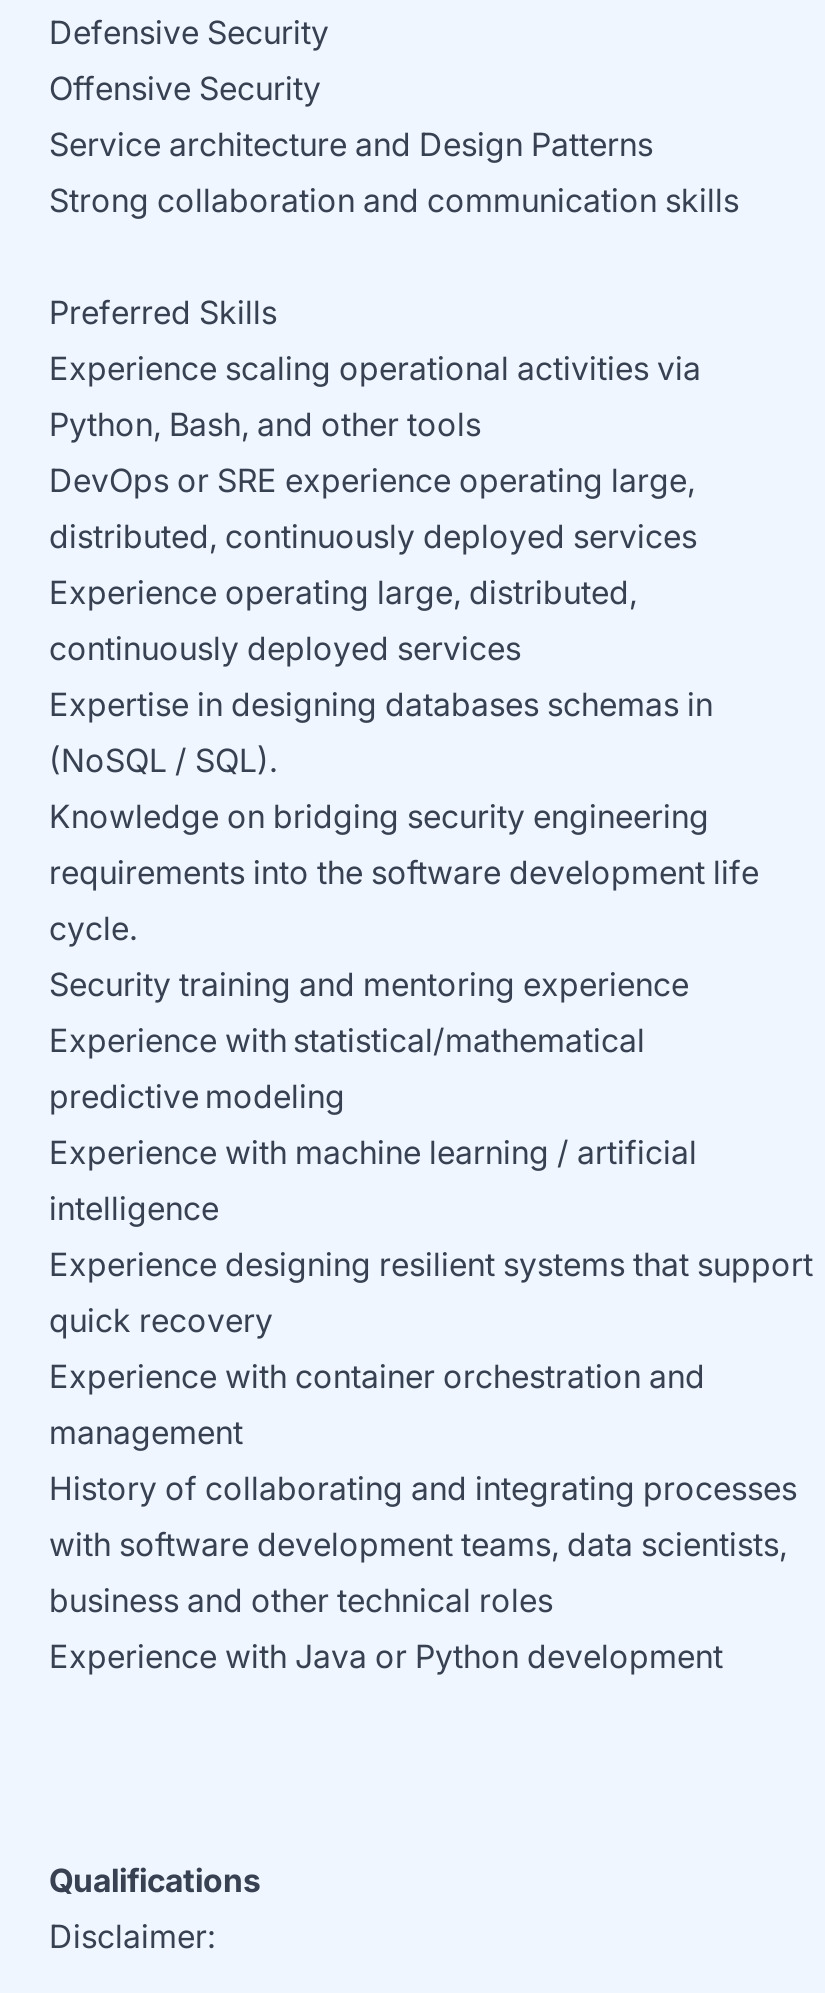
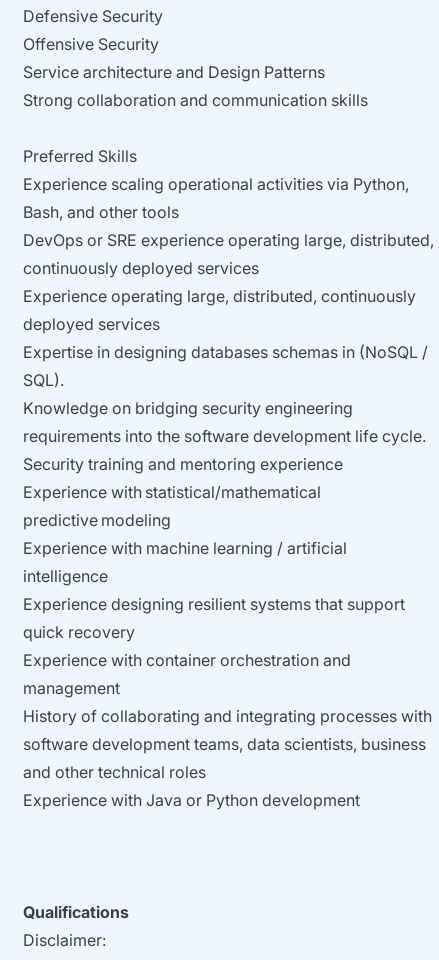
- Experience scaling operational activities via
- Python, Bash, and other tools
- DevOps or SRE experience operating large,
- distributed, continuously deployed services
- Experience operating large, distributed,
+ Experience scaling operational activities via Python,
+ Bash, and other tools
+ DevOps or SRE experience operating large, distributed,

moved up: continuously deployed services

- Expertise in designing databases schemas in
- (NoSQL / SQL).
+ Experience operating large, distributed, continuously
+ deployed services
+ Expertise in designing databases schemas in (NoSQL /
+ SQL).
